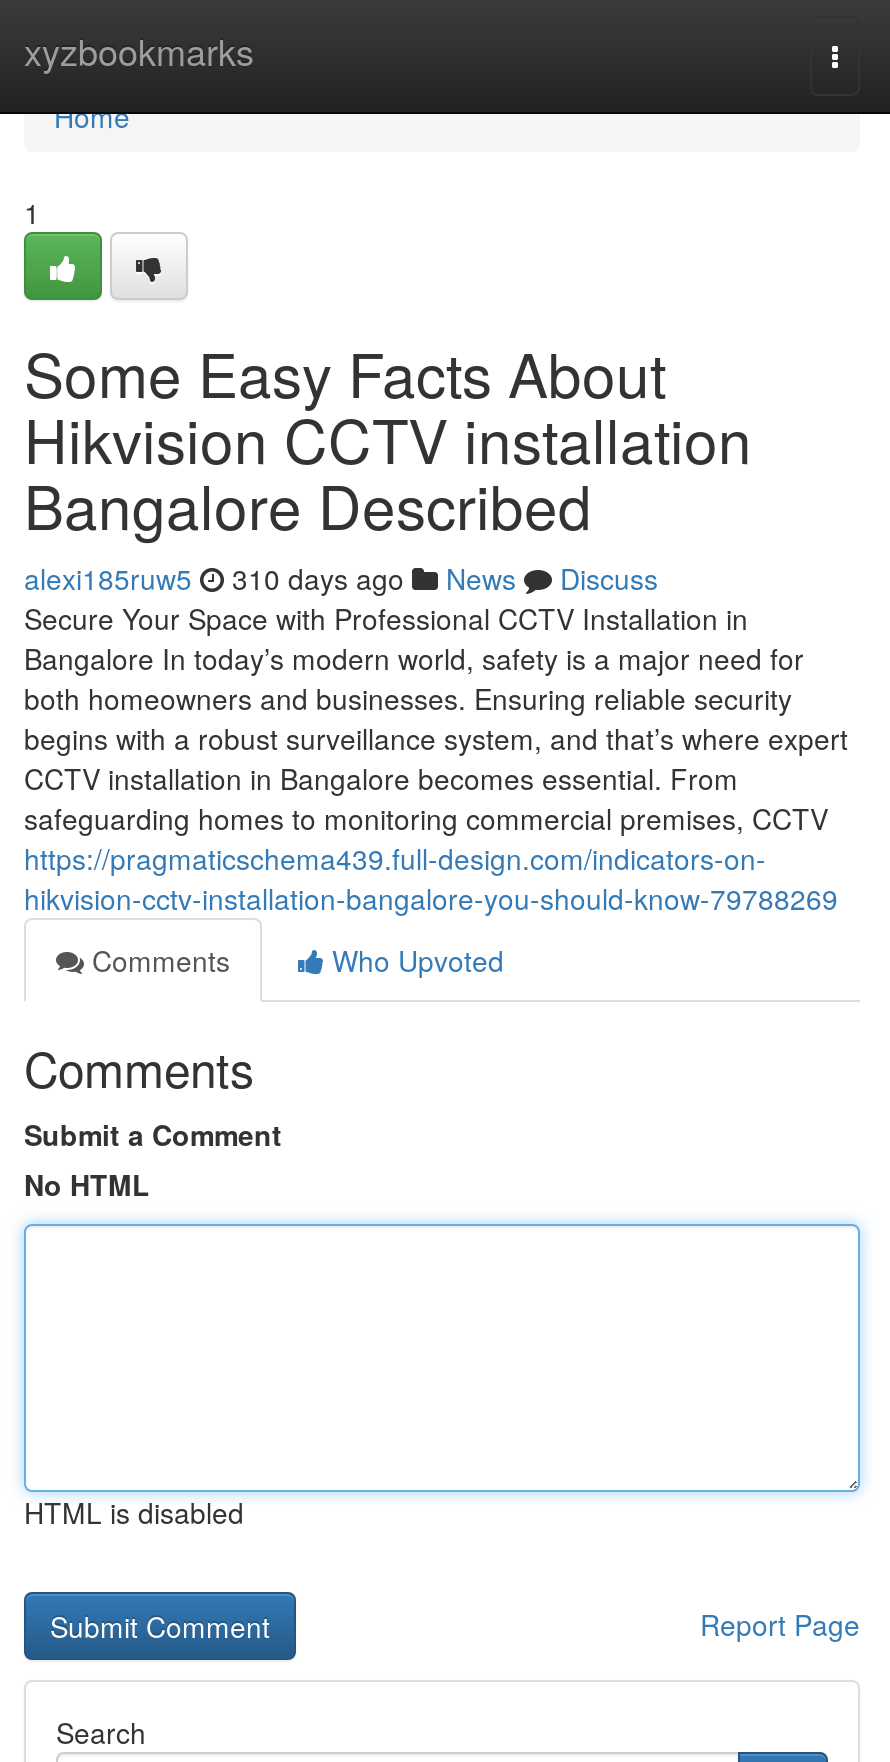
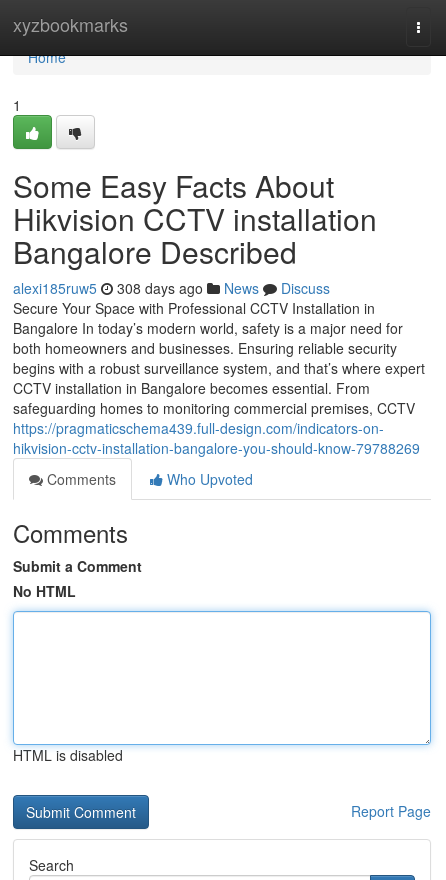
- alexi185ruw5 310 days ago News Discuss
+ alexi185ruw5 308 days ago News Discuss
